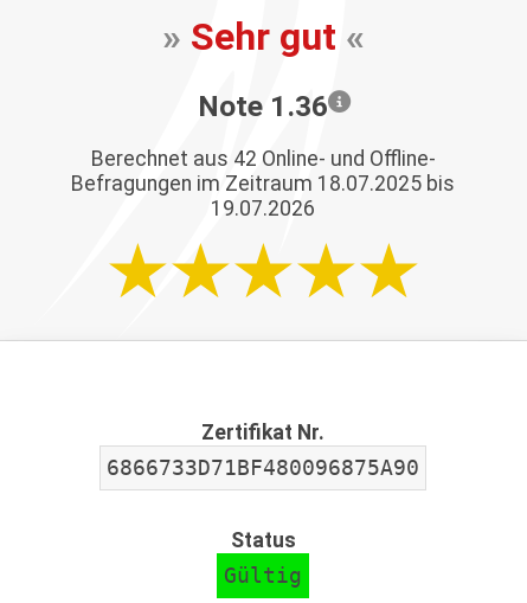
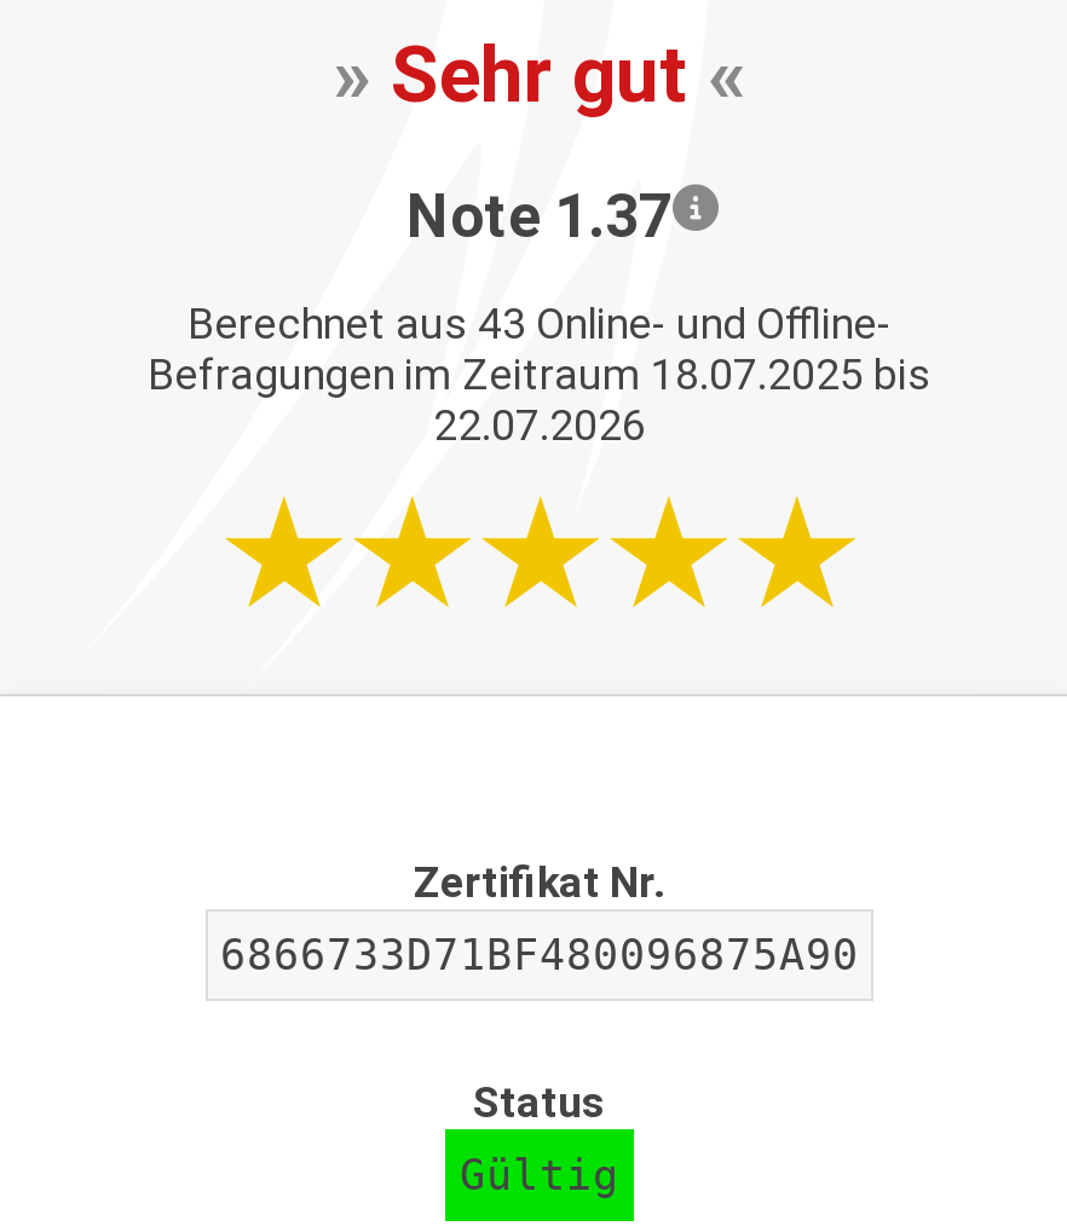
- Note 1.36
+ Note 1.37

- Berechnet aus 42 Online- und Offline-
+ Berechnet aus 43 Online- und Offline-

- 19.07.2026
+ 22.07.2026
